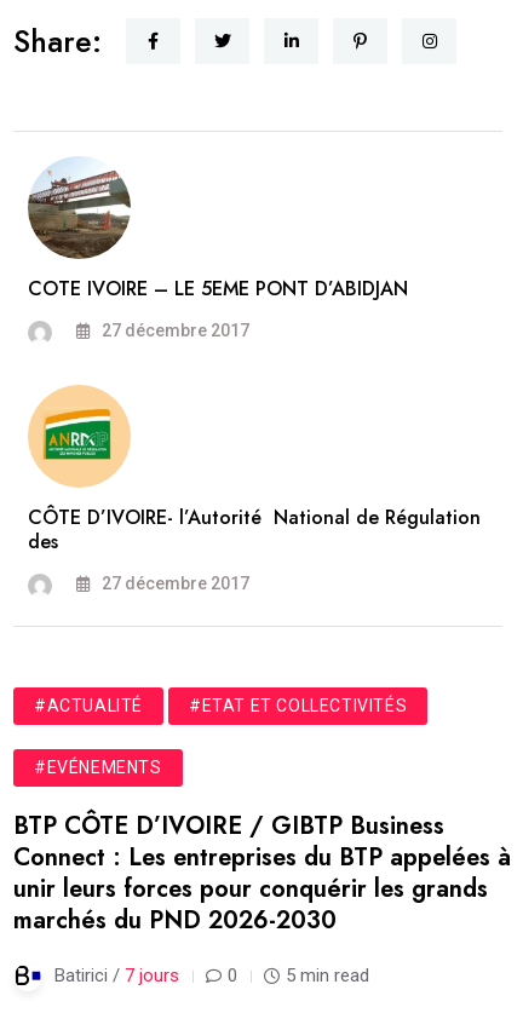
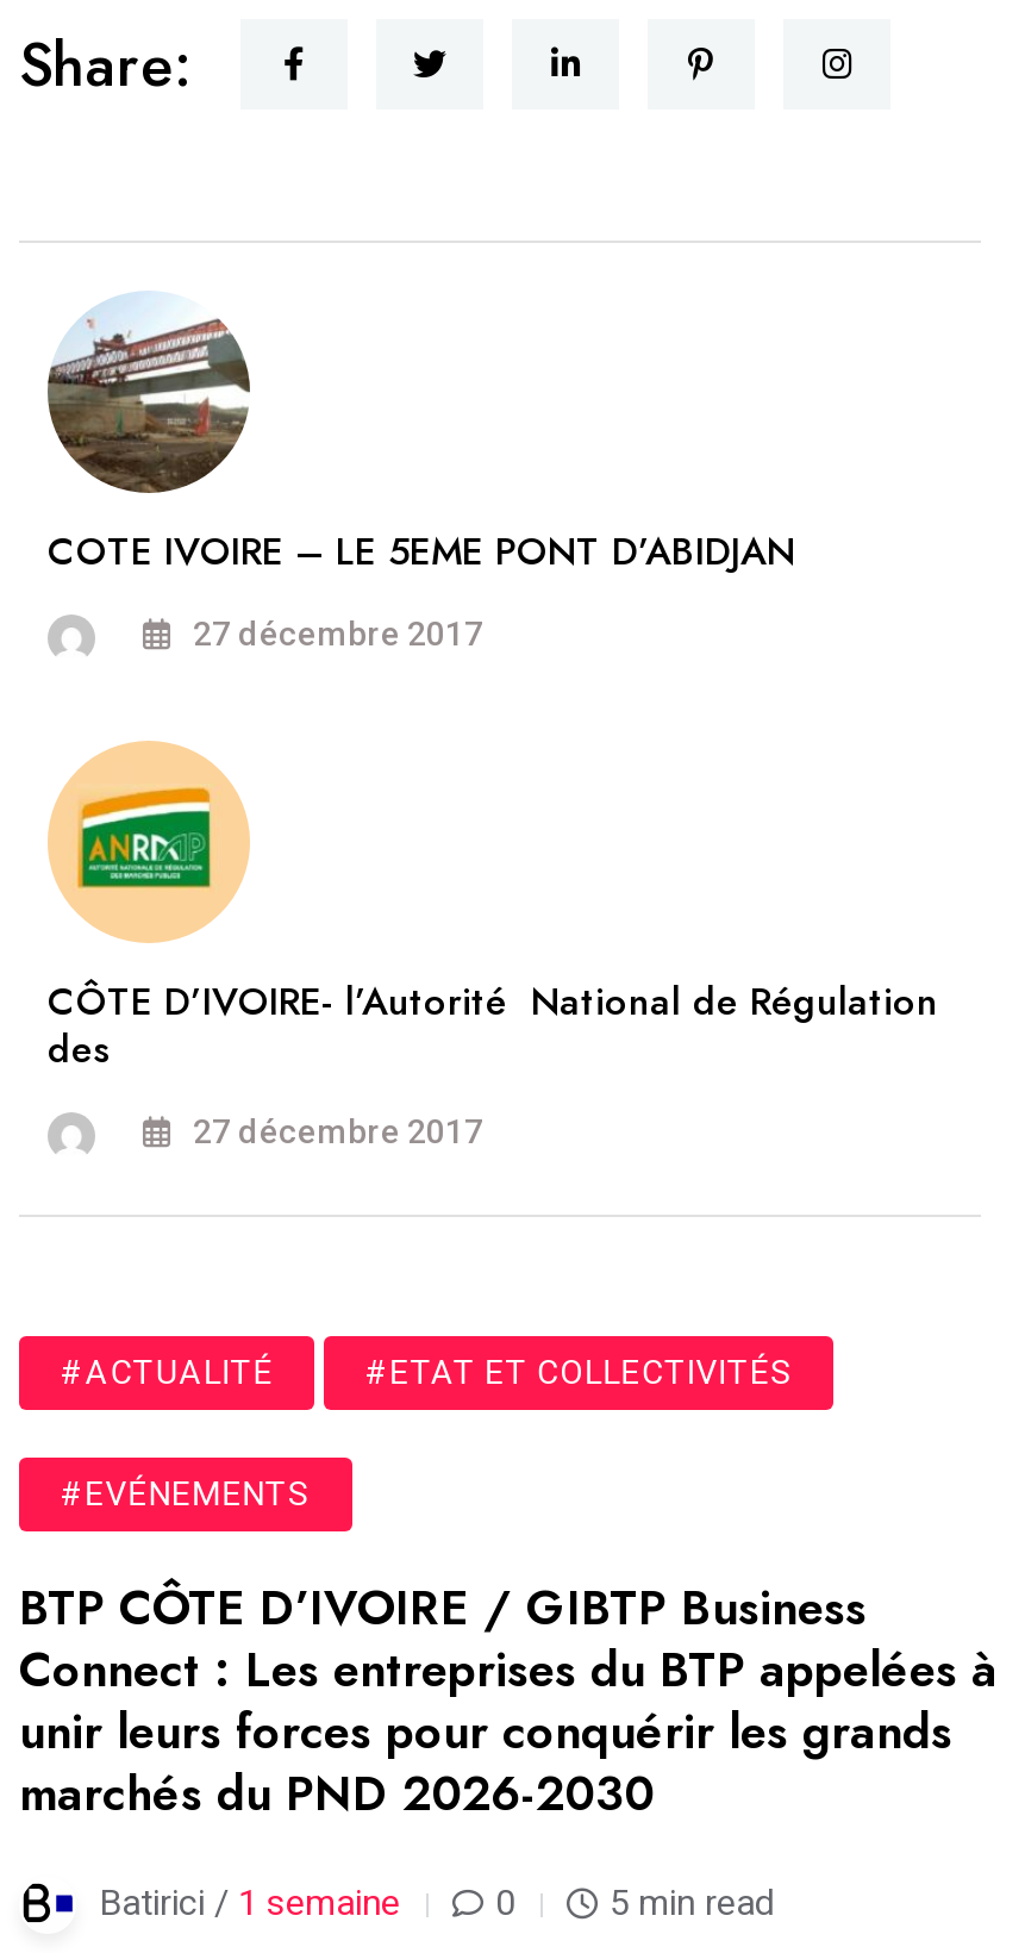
- Batirici / 7 jours
+ Batirici / 1 semaine
